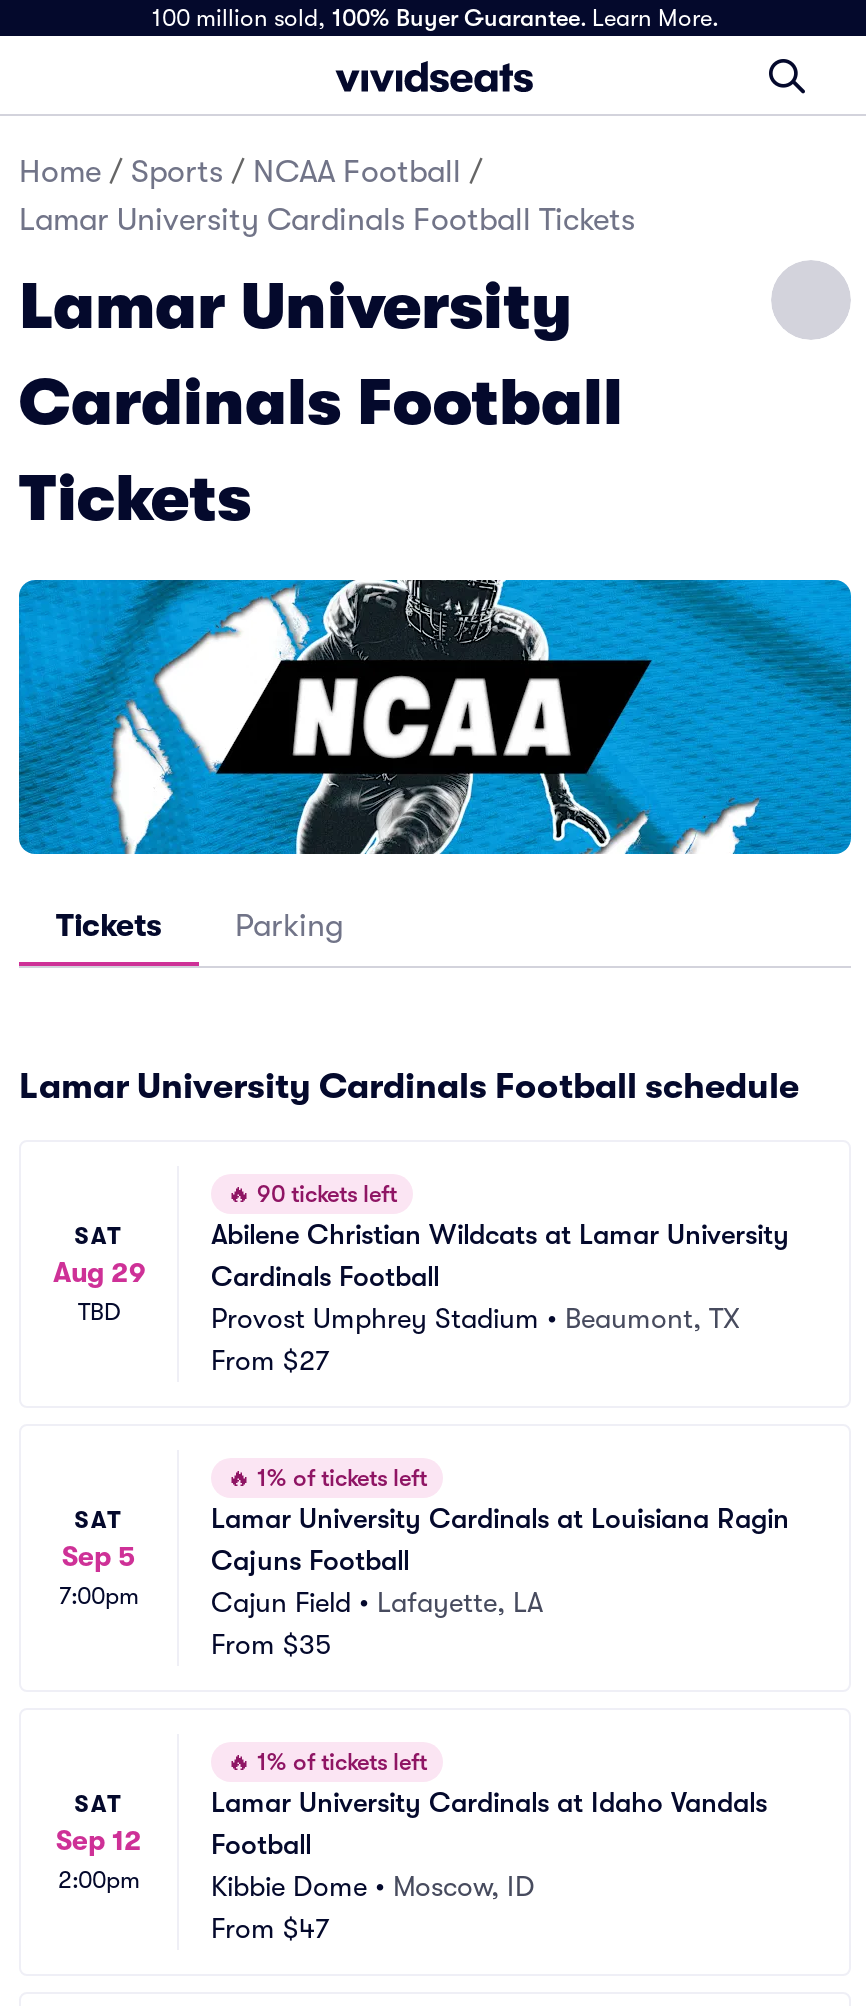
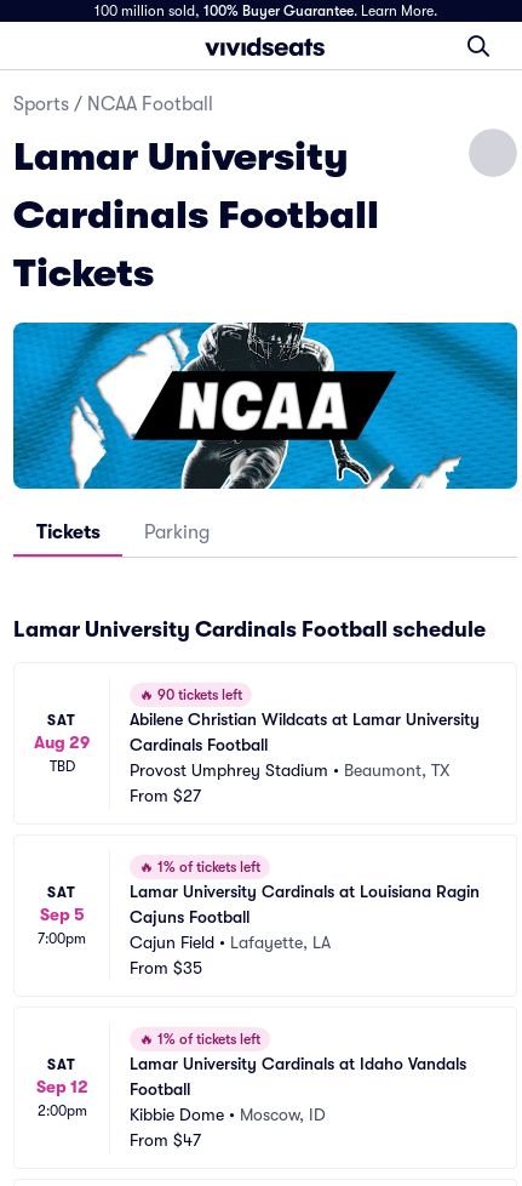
- Home / Sports / NCAA Football /
- Lamar University Cardinals Football Tickets
+ Sports / NCAA Football
